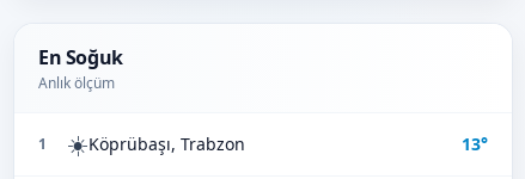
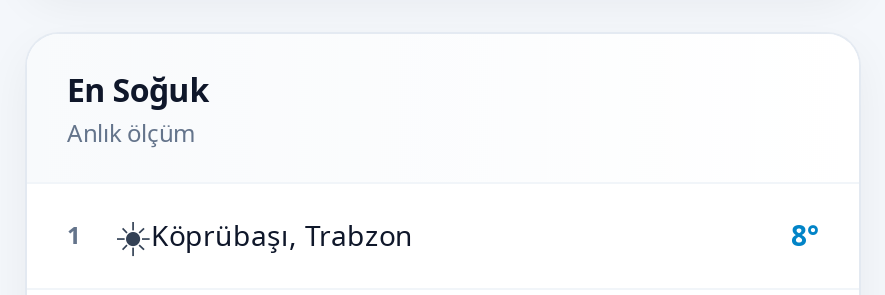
- 13°
+ 8°
